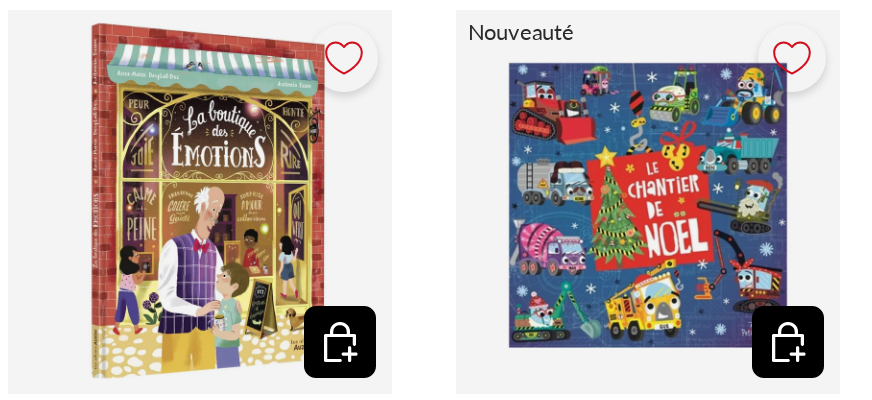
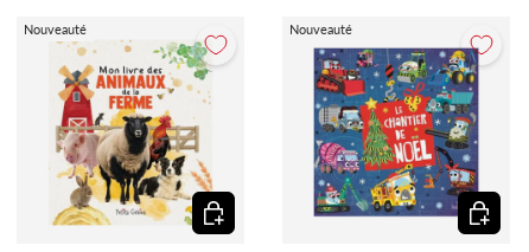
- [image]
+ [image]

+ Nouveauté
